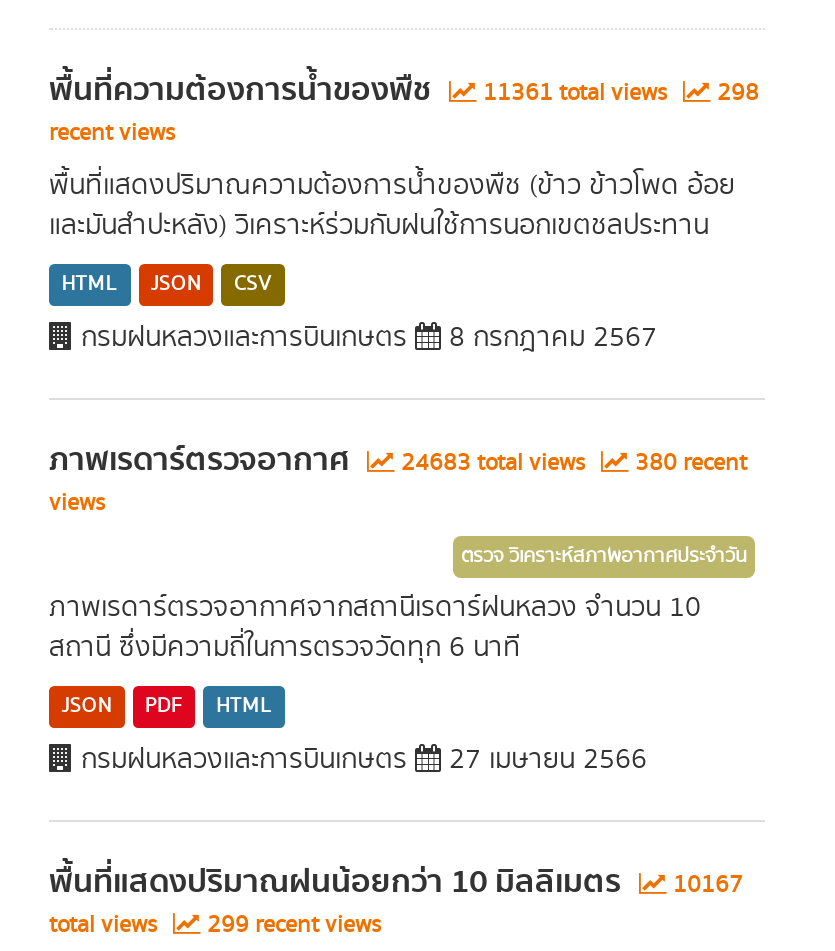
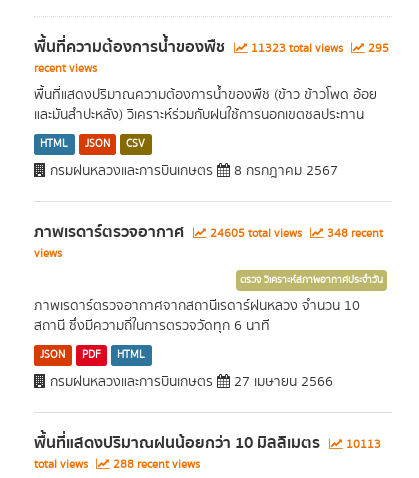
- 11361 total views
+ 11323 total views

- 298
+ 295

- 24683 total views
+ 24605 total views

- 380 recent
+ 348 recent

- พื้นที่แสดงปริมาณฝนน้อยกว่า 10 มิลลิเมตร 10167
+ พื้นที่แสดงปริมาณฝนน้อยกว่า 10 มิลลิเมตร 10113

- total views 299 recent views
+ total views 288 recent views
